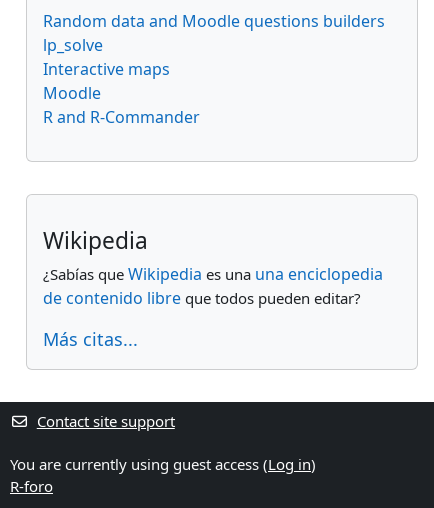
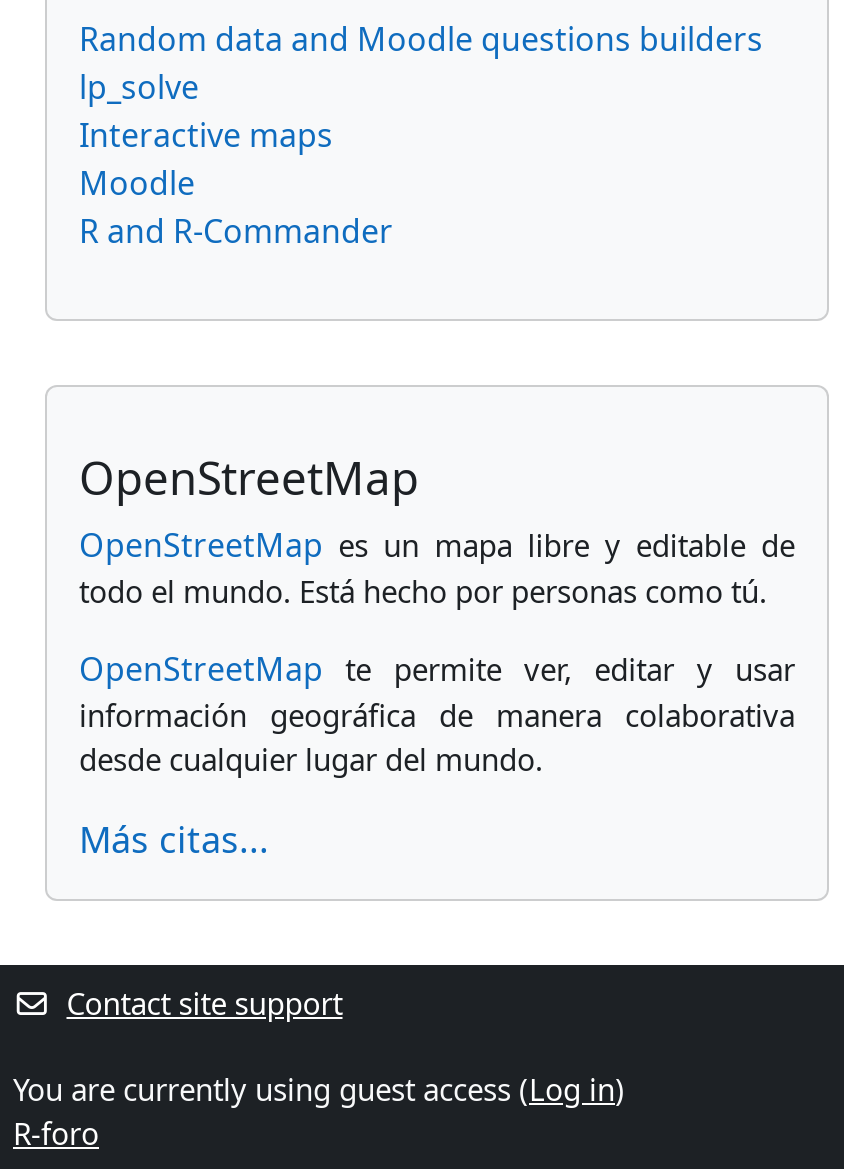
- Wikipedia
- ¿Sabías que Wikipedia es una una enciclopedia
- de contenido libre que todos pueden editar?
+ OpenStreetMap
+ OpenStreetMap es un mapa libre y editable de
+ todo el mundo. Está hecho por personas como tú.
+ OpenStreetMap te permite ver, editar y usar
+ información geográfica de manera colaborativa
+ desde cualquier lugar del mundo.
